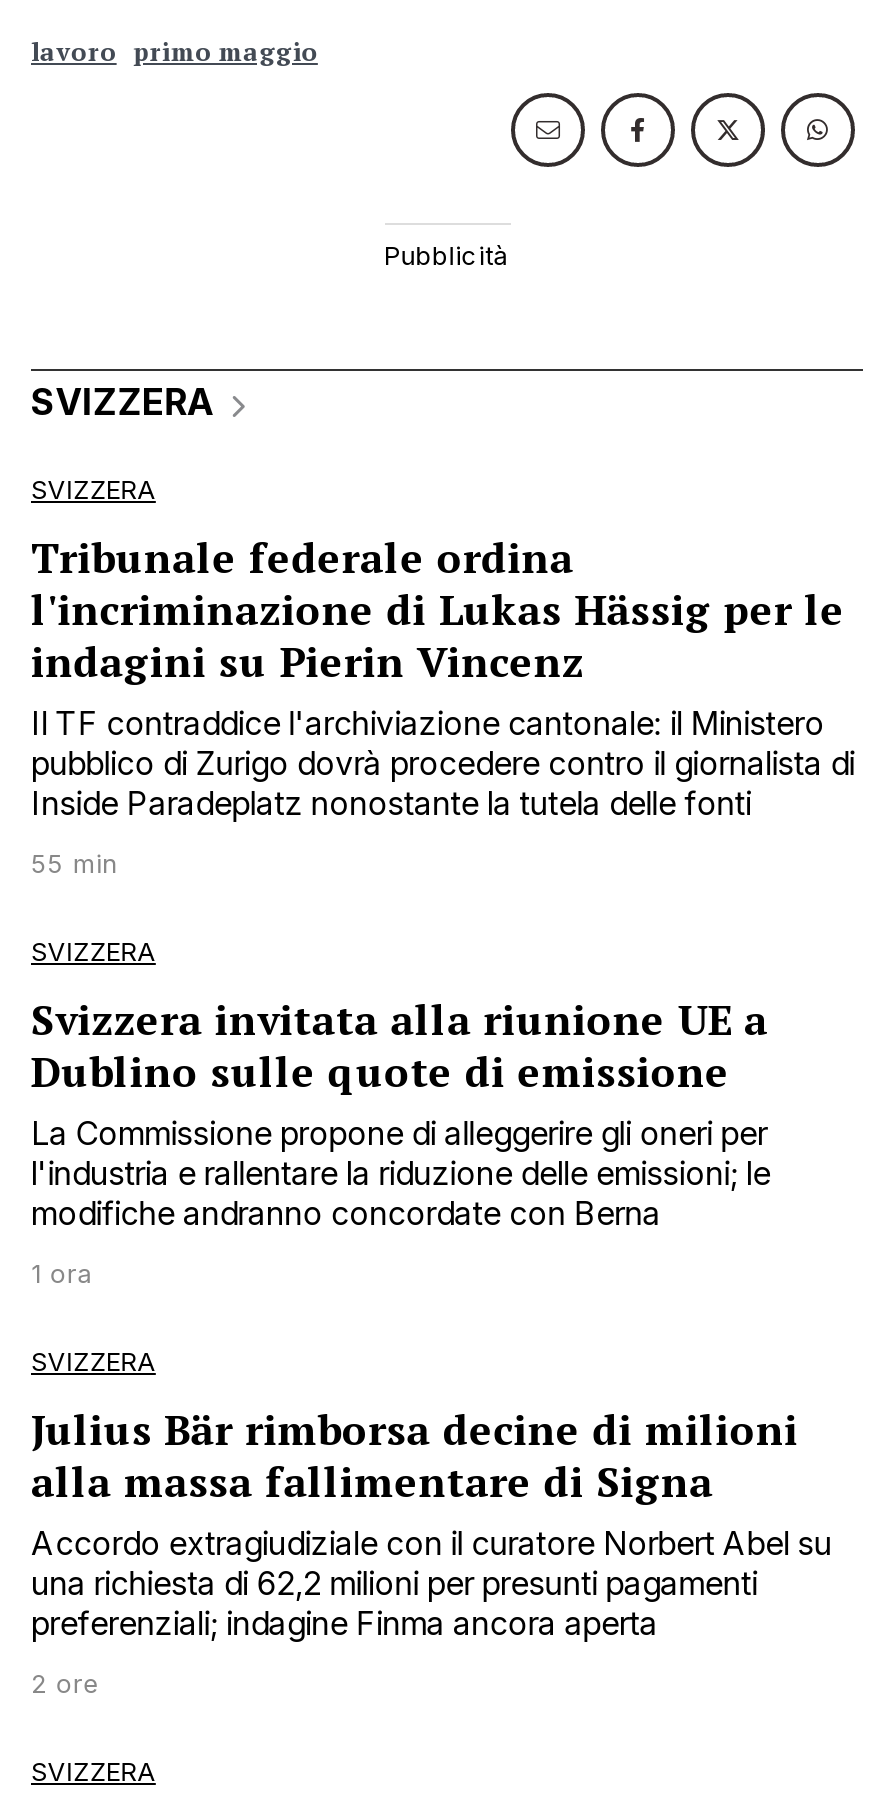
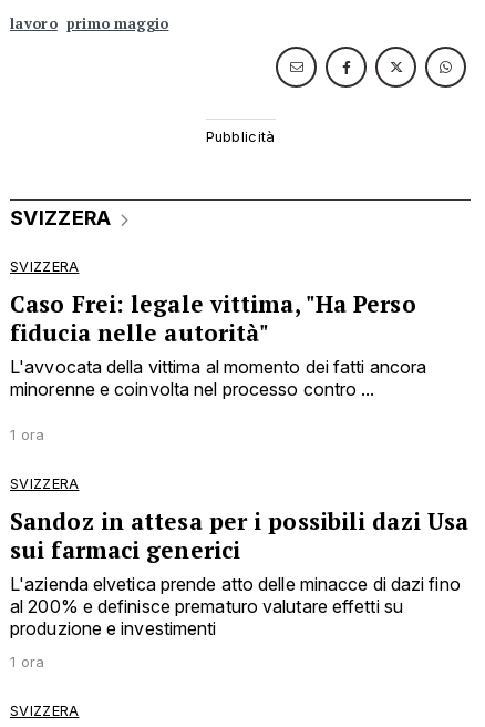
- Tribunale federale ordina
- l'incriminazione di Lukas Hässig per le
- indagini su Pierin Vincenz
- Il TF contraddice l'archiviazione cantonale: il Ministero
- pubblico di Zurigo dovrà procedere contro il giornalista di
- Inside Paradeplatz nonostante la tutela delle fonti
- 55 min
- SVIZZERA
- Svizzera invitata alla riunione UE a
- Dublino sulle quote di emissione
- La Commissione propone di alleggerire gli oneri per
- l'industria e rallentare la riduzione delle emissioni; le
- modifiche andranno concordate con Berna
+ Caso Frei: legale vittima, "Ha Perso
+ fiducia nelle autorità"
+ L'avvocata della vittima al momento dei fatti ancora
+ minorenne e coinvolta nel processo contro ...

- Julius Bär rimborsa decine di milioni
- alla massa fallimentare di Signa
- Accordo extragiudiziale con il curatore Norbert Abel su
- una richiesta di 62,2 milioni per presunti pagamenti
- preferenziali; indagine Finma ancora aperta
+ Sandoz in attesa per i possibili dazi Usa
+ sui farmaci generici
+ L'azienda elvetica prende atto delle minacce di dazi fino
+ al 200% e definisce prematuro valutare effetti su
+ produzione e investimenti

- 2 ore
+ 1 ora
